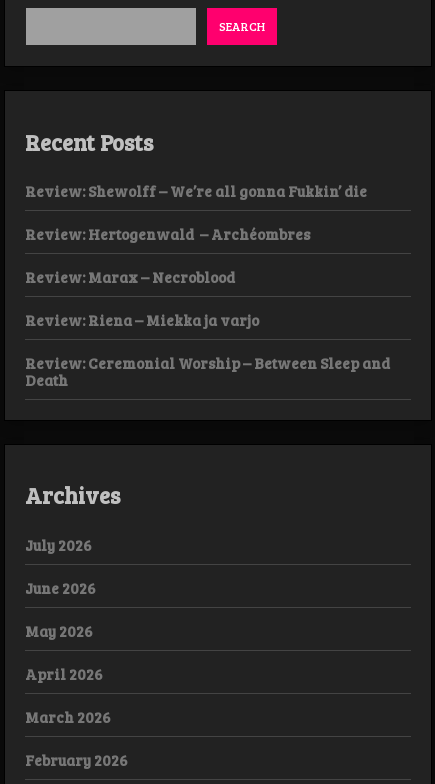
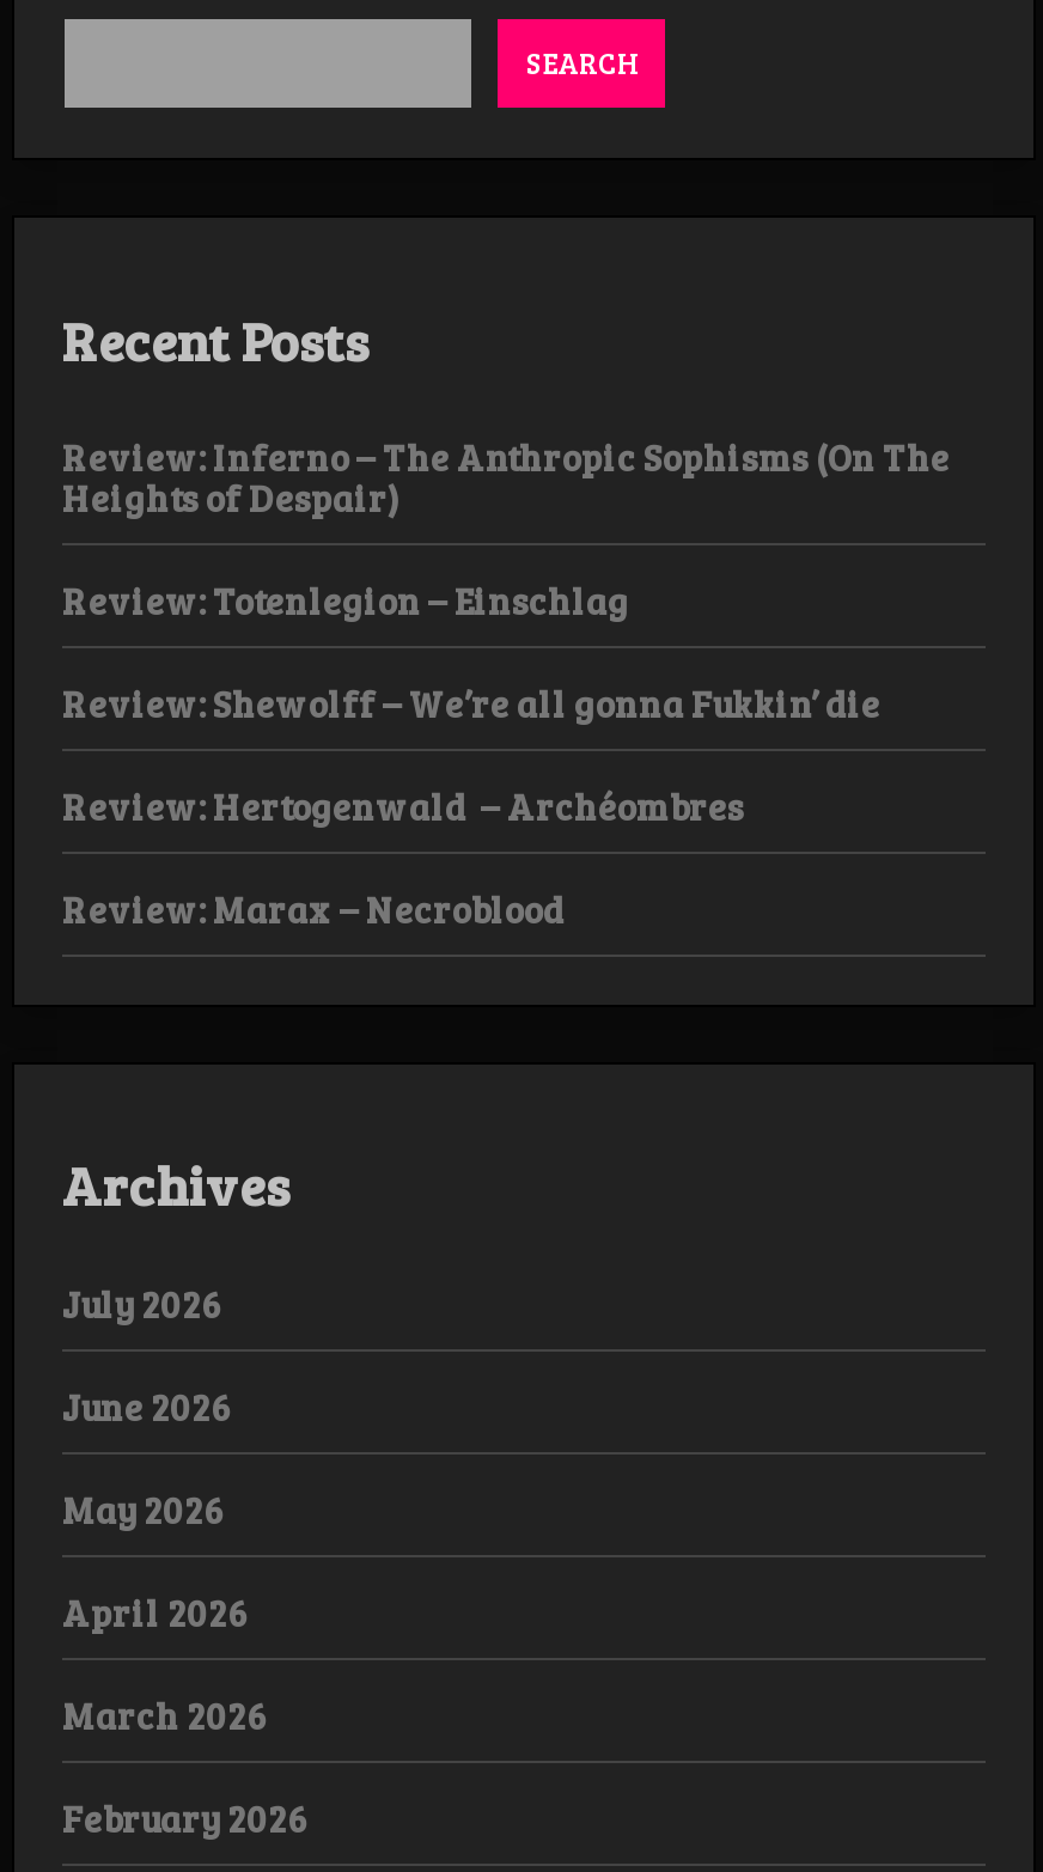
+ Review: Inferno – The Anthropic Sophisms (On The
+ Heights of Despair)
+ Review: Totenlegion – Einschlag

moved down: Review: Shewolff – We’re all gonna Fukkin’ die | Review: Hertogenwald – Archéombres | Review: Marax – Necroblood

- Review: Riena – Miekka ja varjo
- Review: Ceremonial Worship – Between Sleep and
- Death
